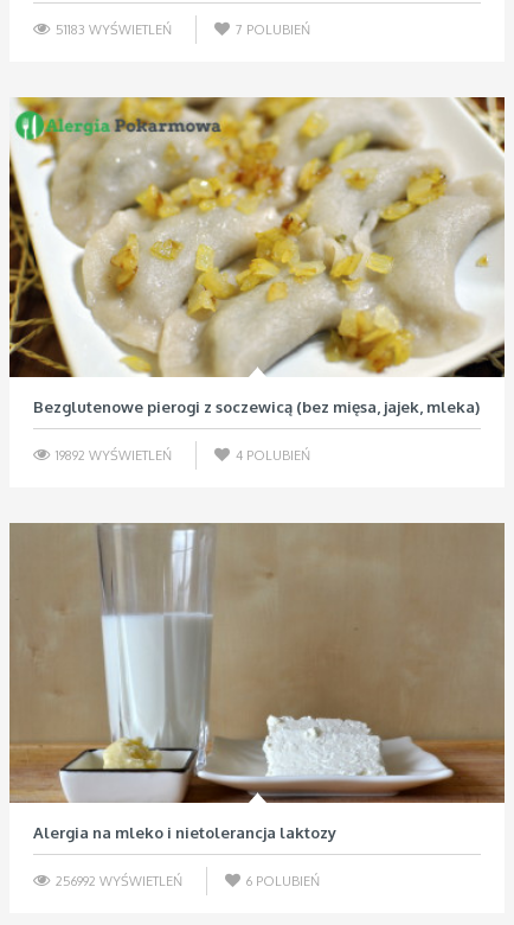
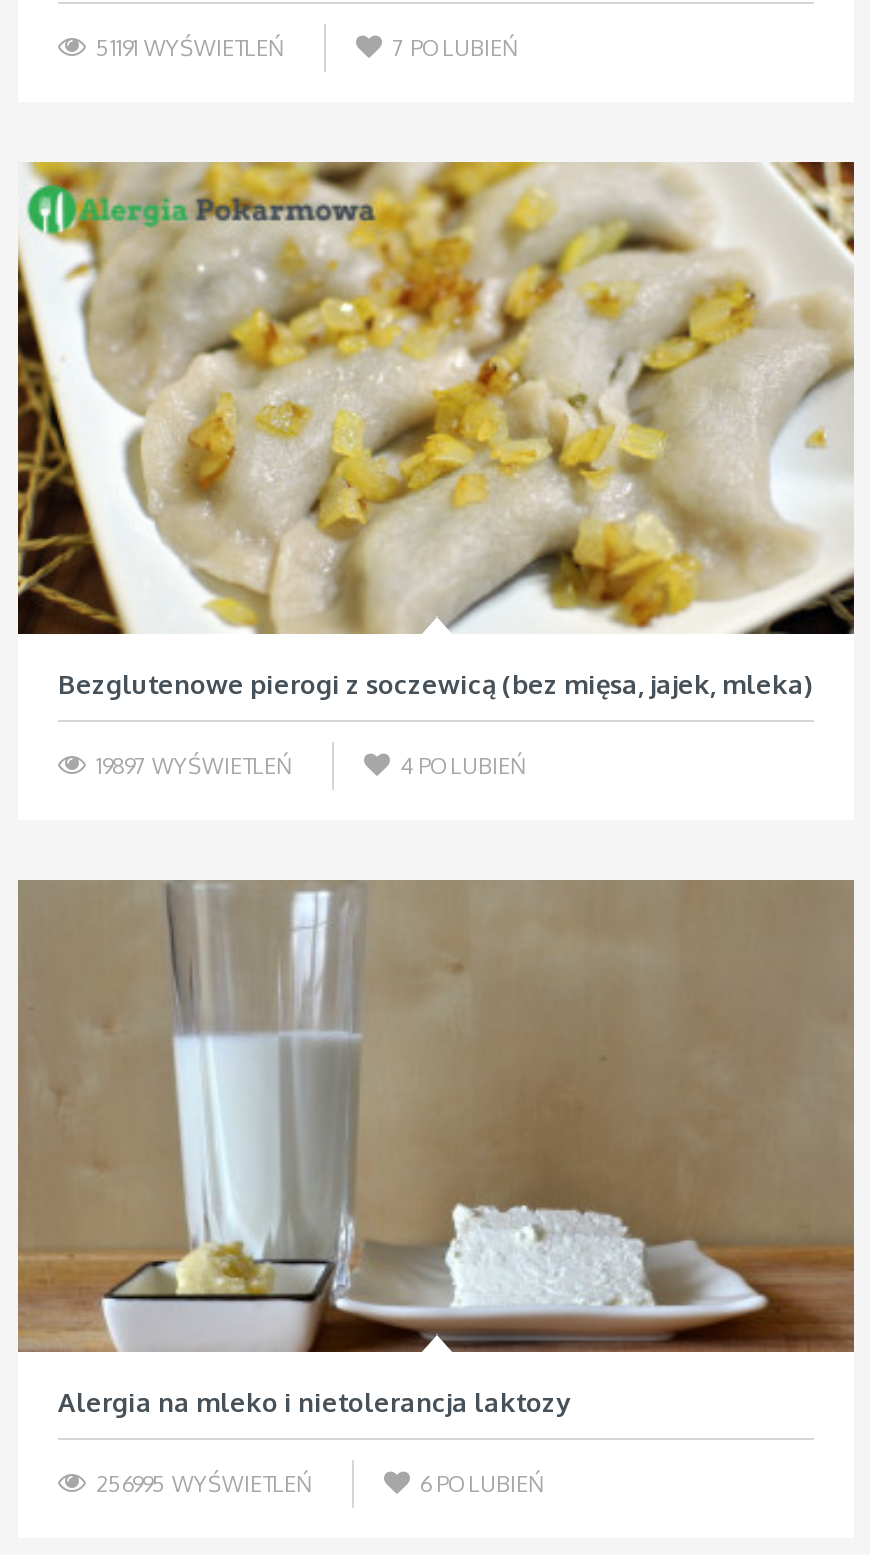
- 51183 WYŚWIETLEŃ
+ 51191 WYŚWIETLEŃ

- 19892 WYŚWIETLEŃ
+ 19897 WYŚWIETLEŃ

- 256992 WYŚWIETLEŃ
+ 256995 WYŚWIETLEŃ
